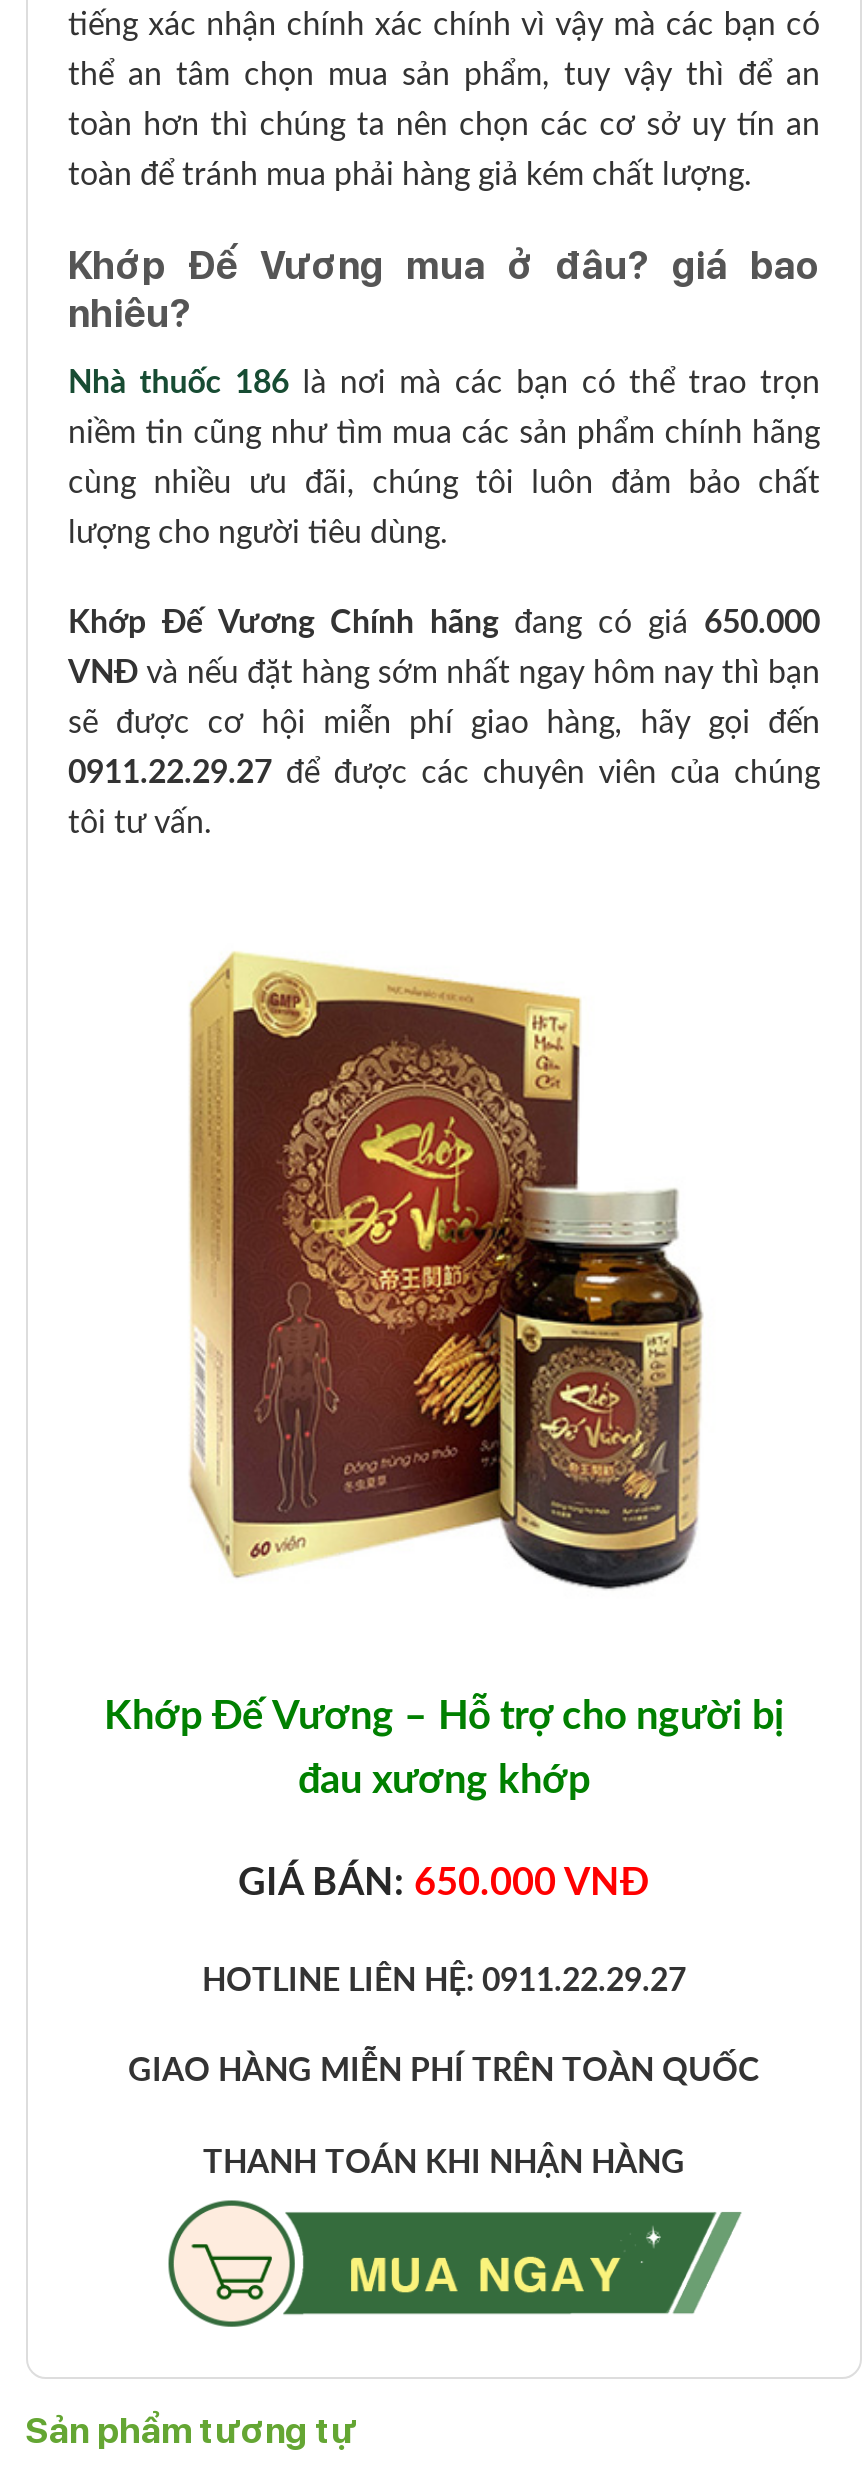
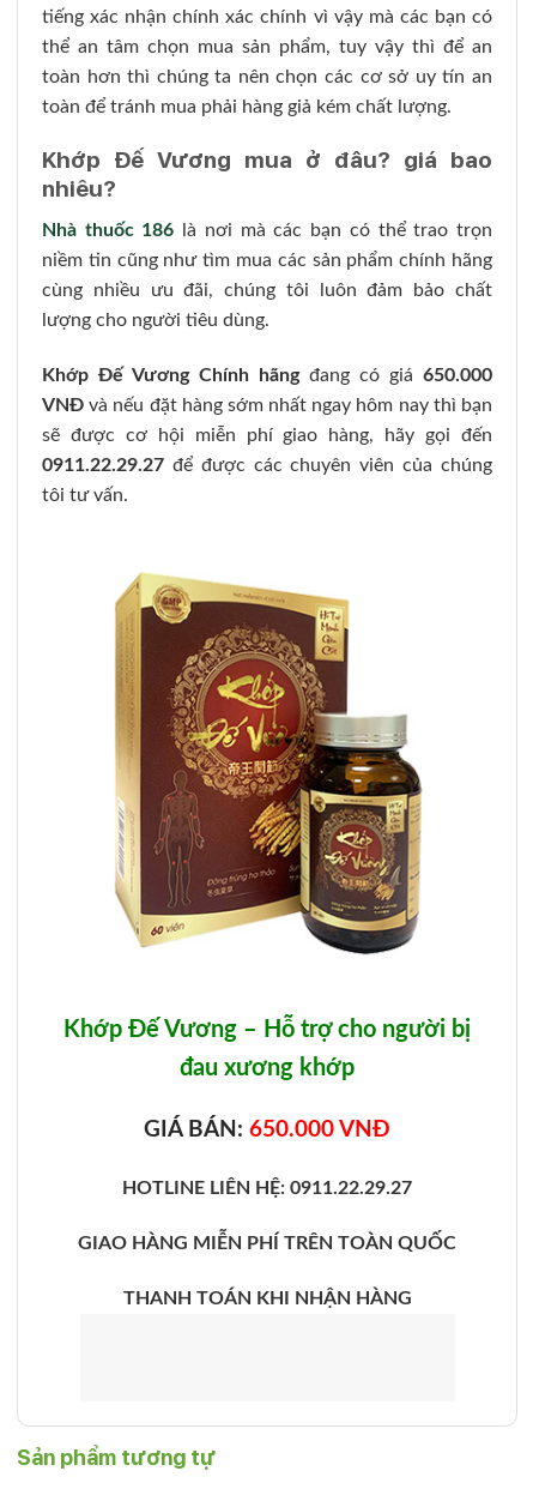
- [image]
